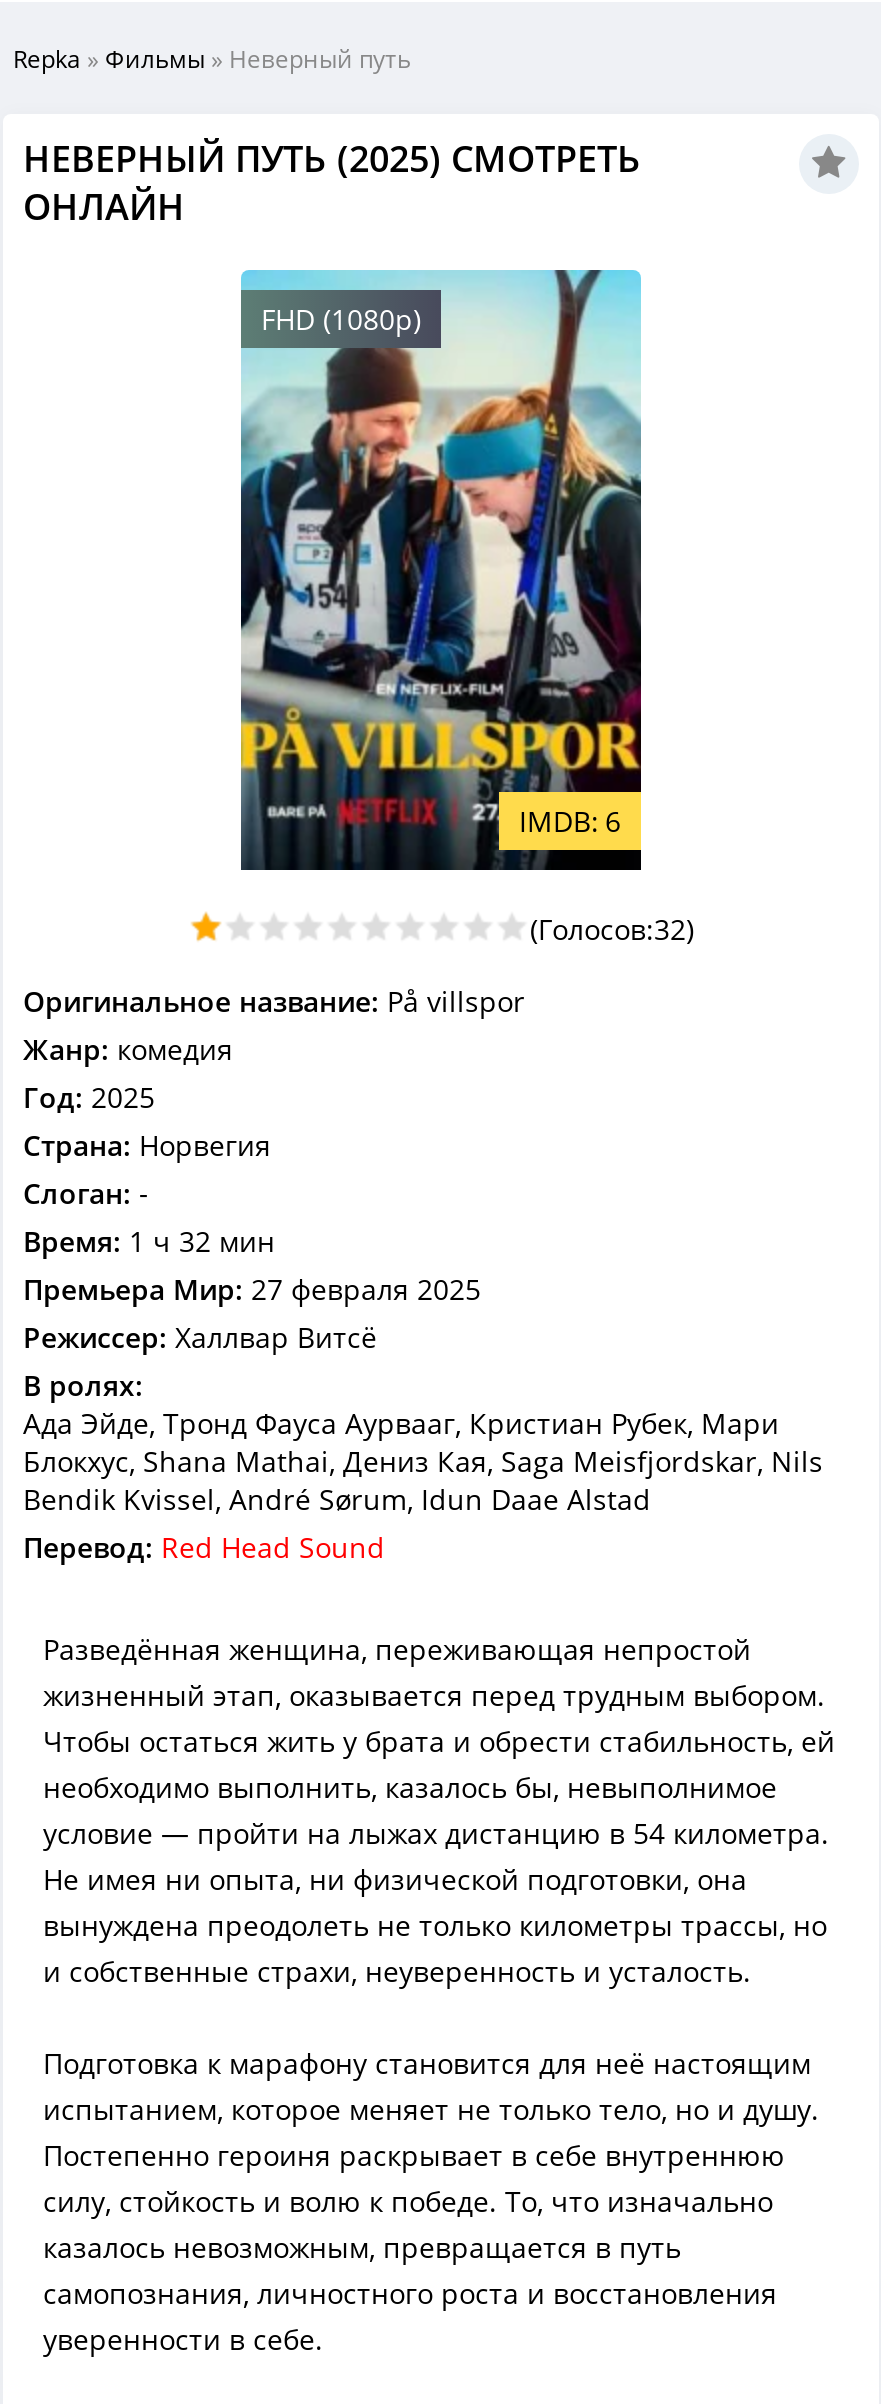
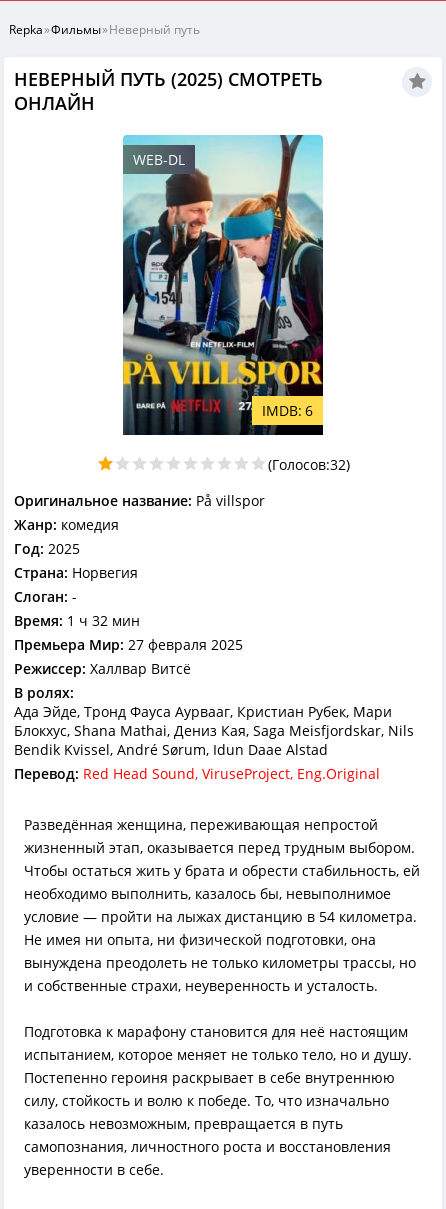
- FHD (1080p)
+ WEB-DL

- Перевод: Red Head Sound
+ Перевод: Red Head Sound, ViruseProject, Eng.Original
